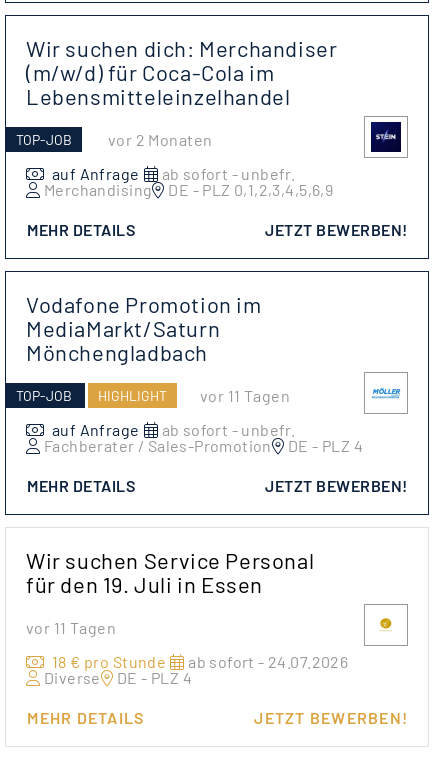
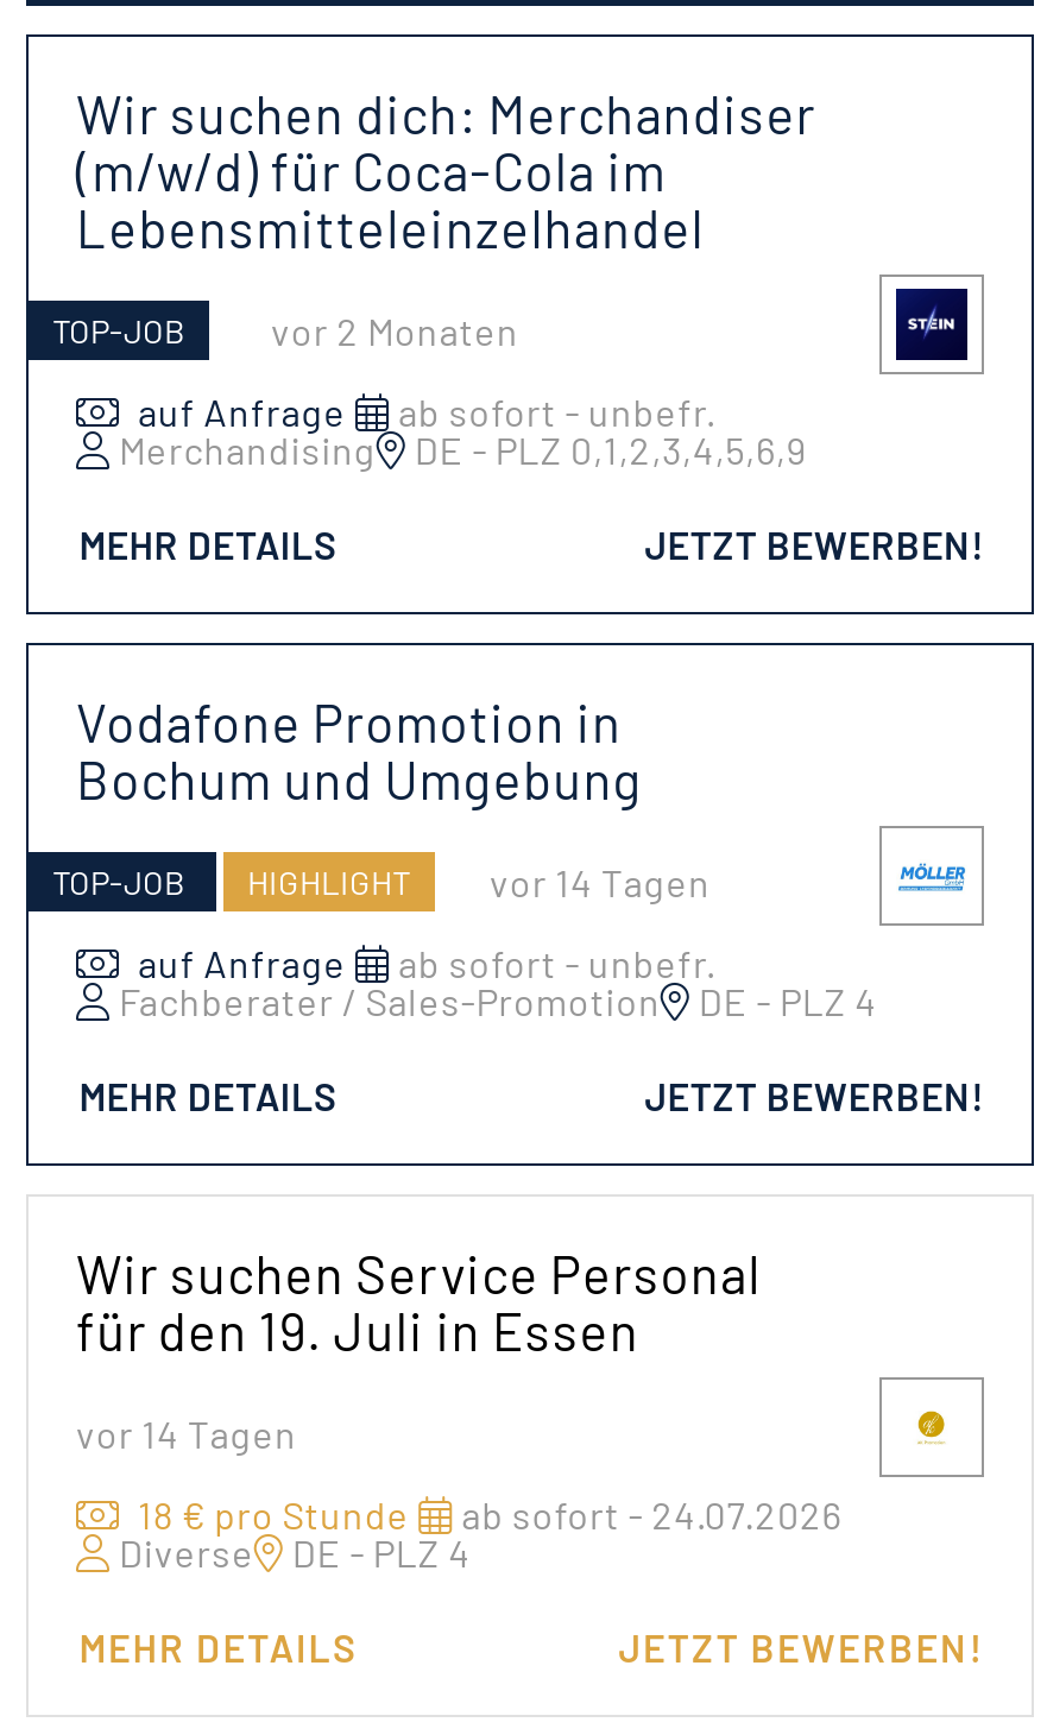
- Vodafone Promotion im
- MediaMarkt/Saturn
- Mönchengladbach
+ Vodafone Promotion in
+ Bochum und Umgebung

- TOP-JOB HIGHLIGHT vor 11 Tagen
+ TOP-JOB HIGHLIGHT vor 14 Tagen

- vor 11 Tagen
+ vor 14 Tagen
